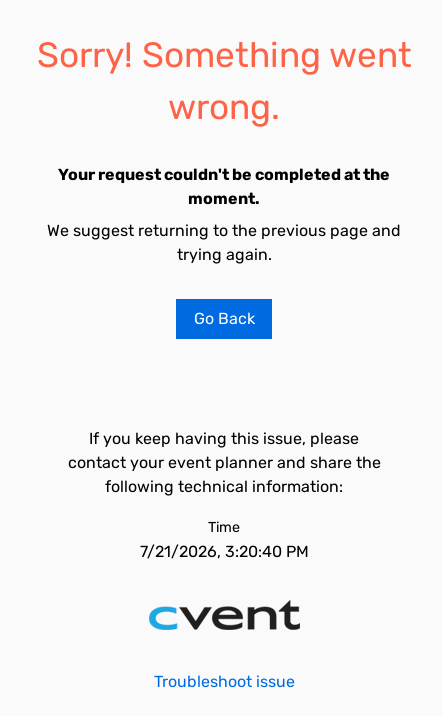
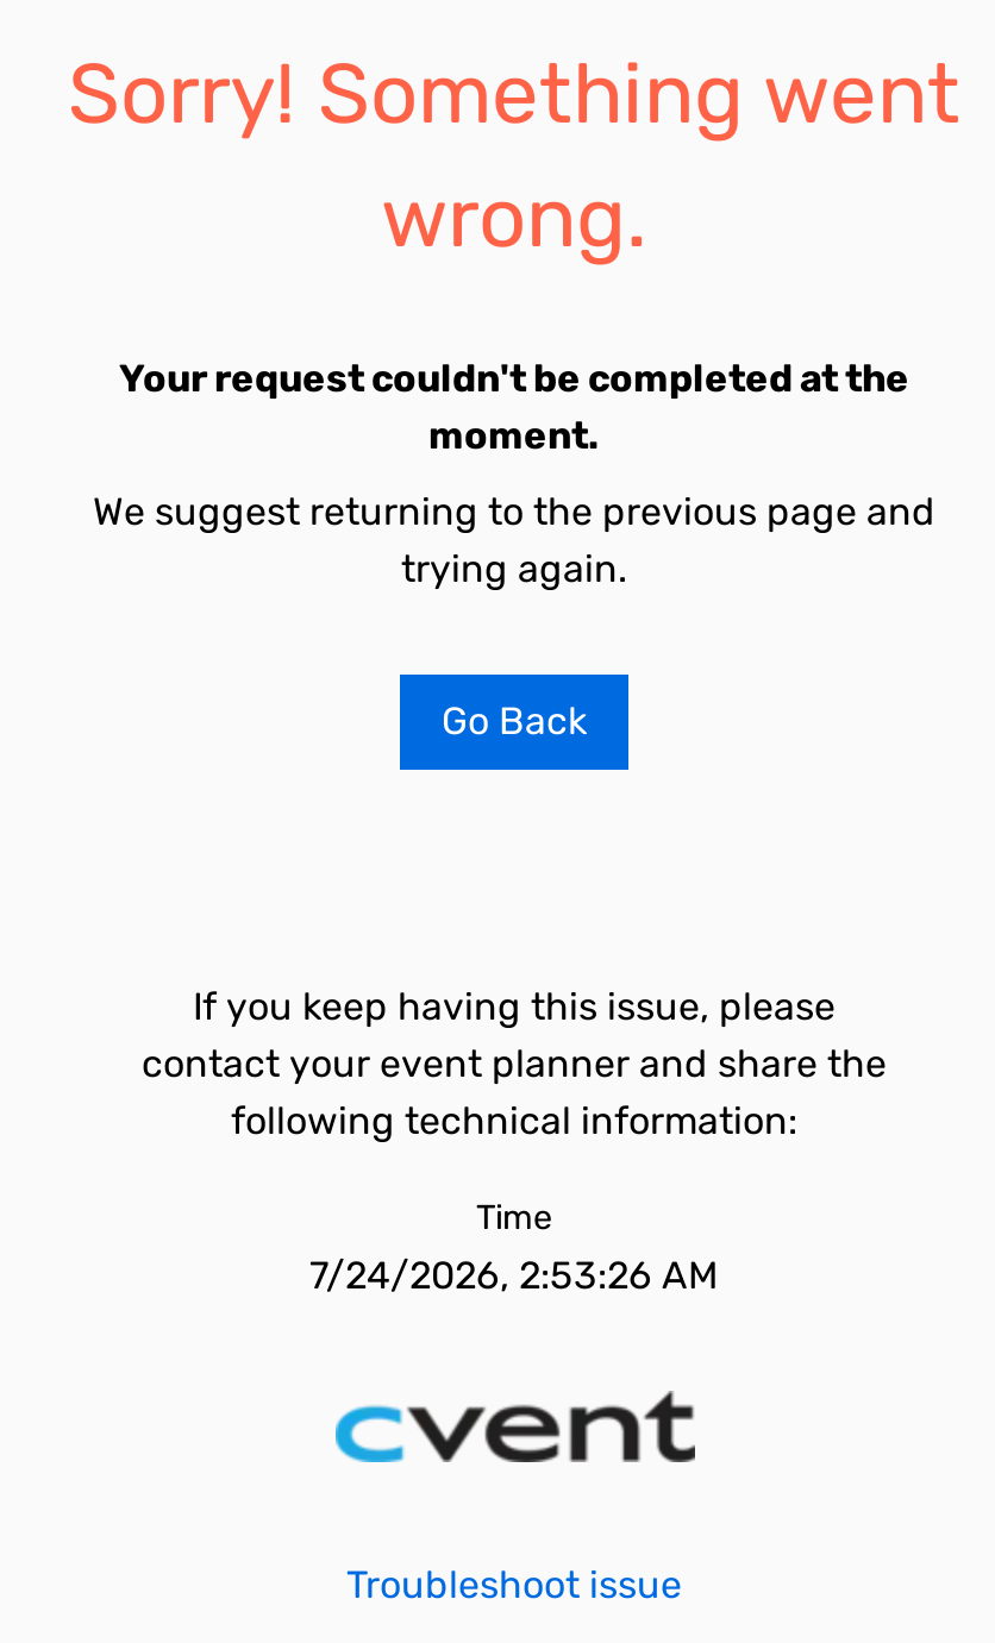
- 7/21/2026, 3:20:40 PM
+ 7/24/2026, 2:53:26 AM
